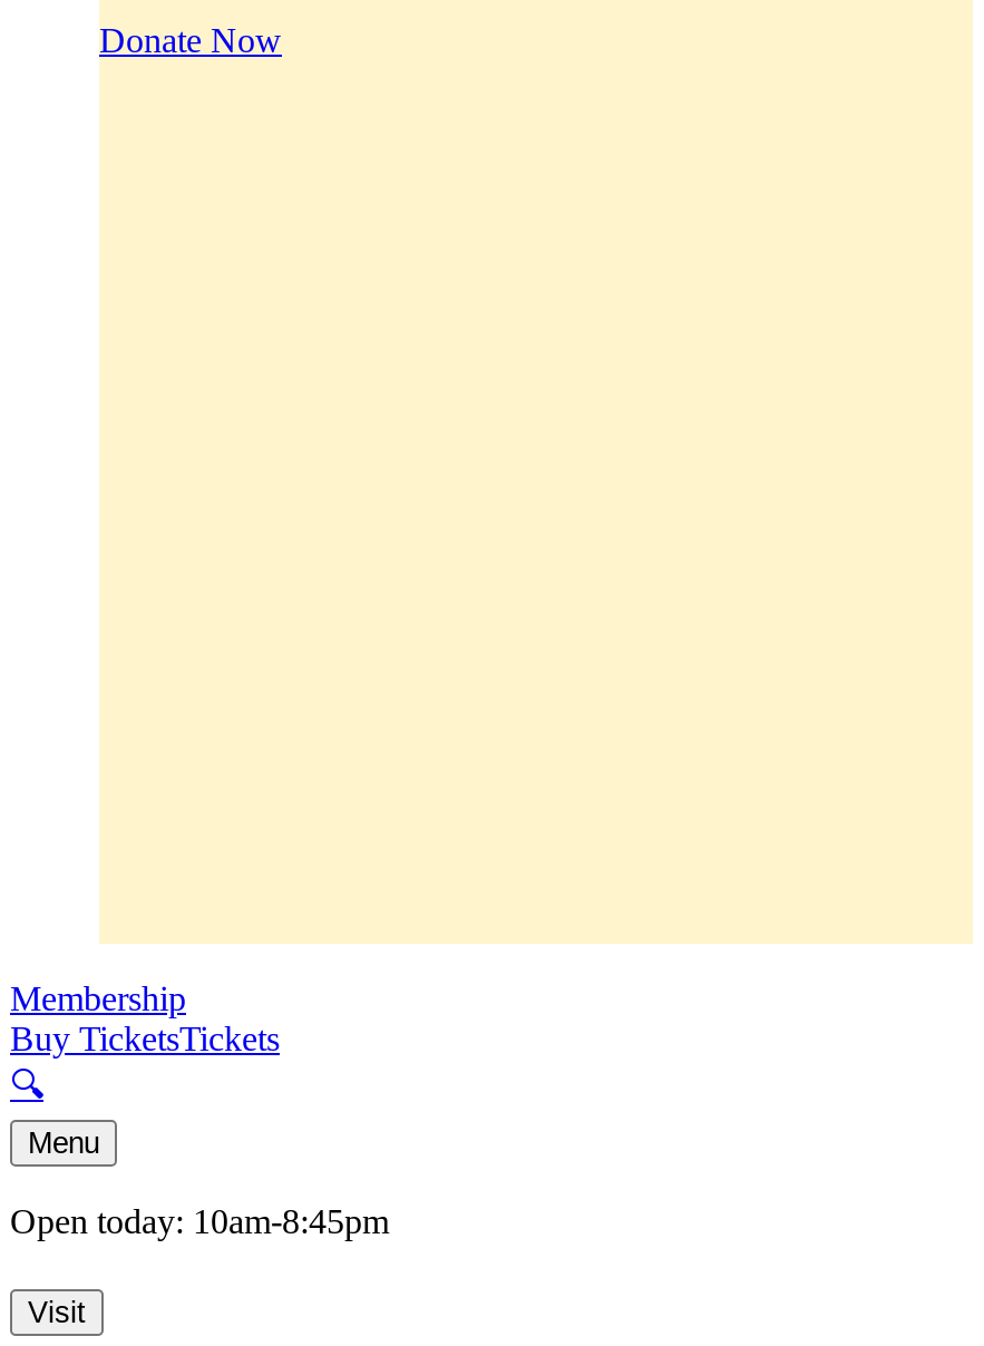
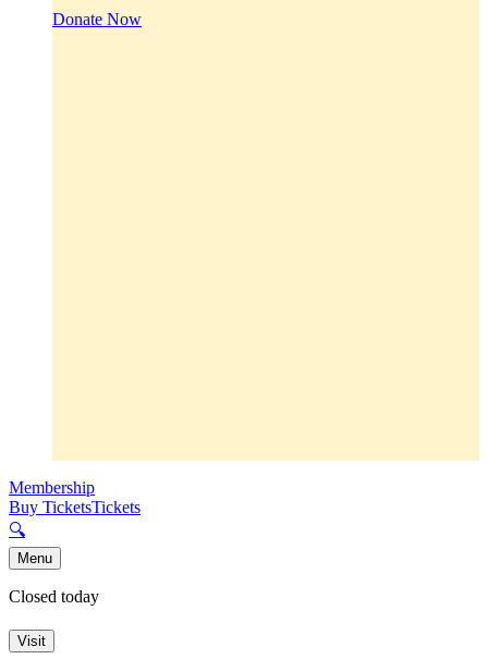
- Open today: 10am-8:45pm
+ Closed today
